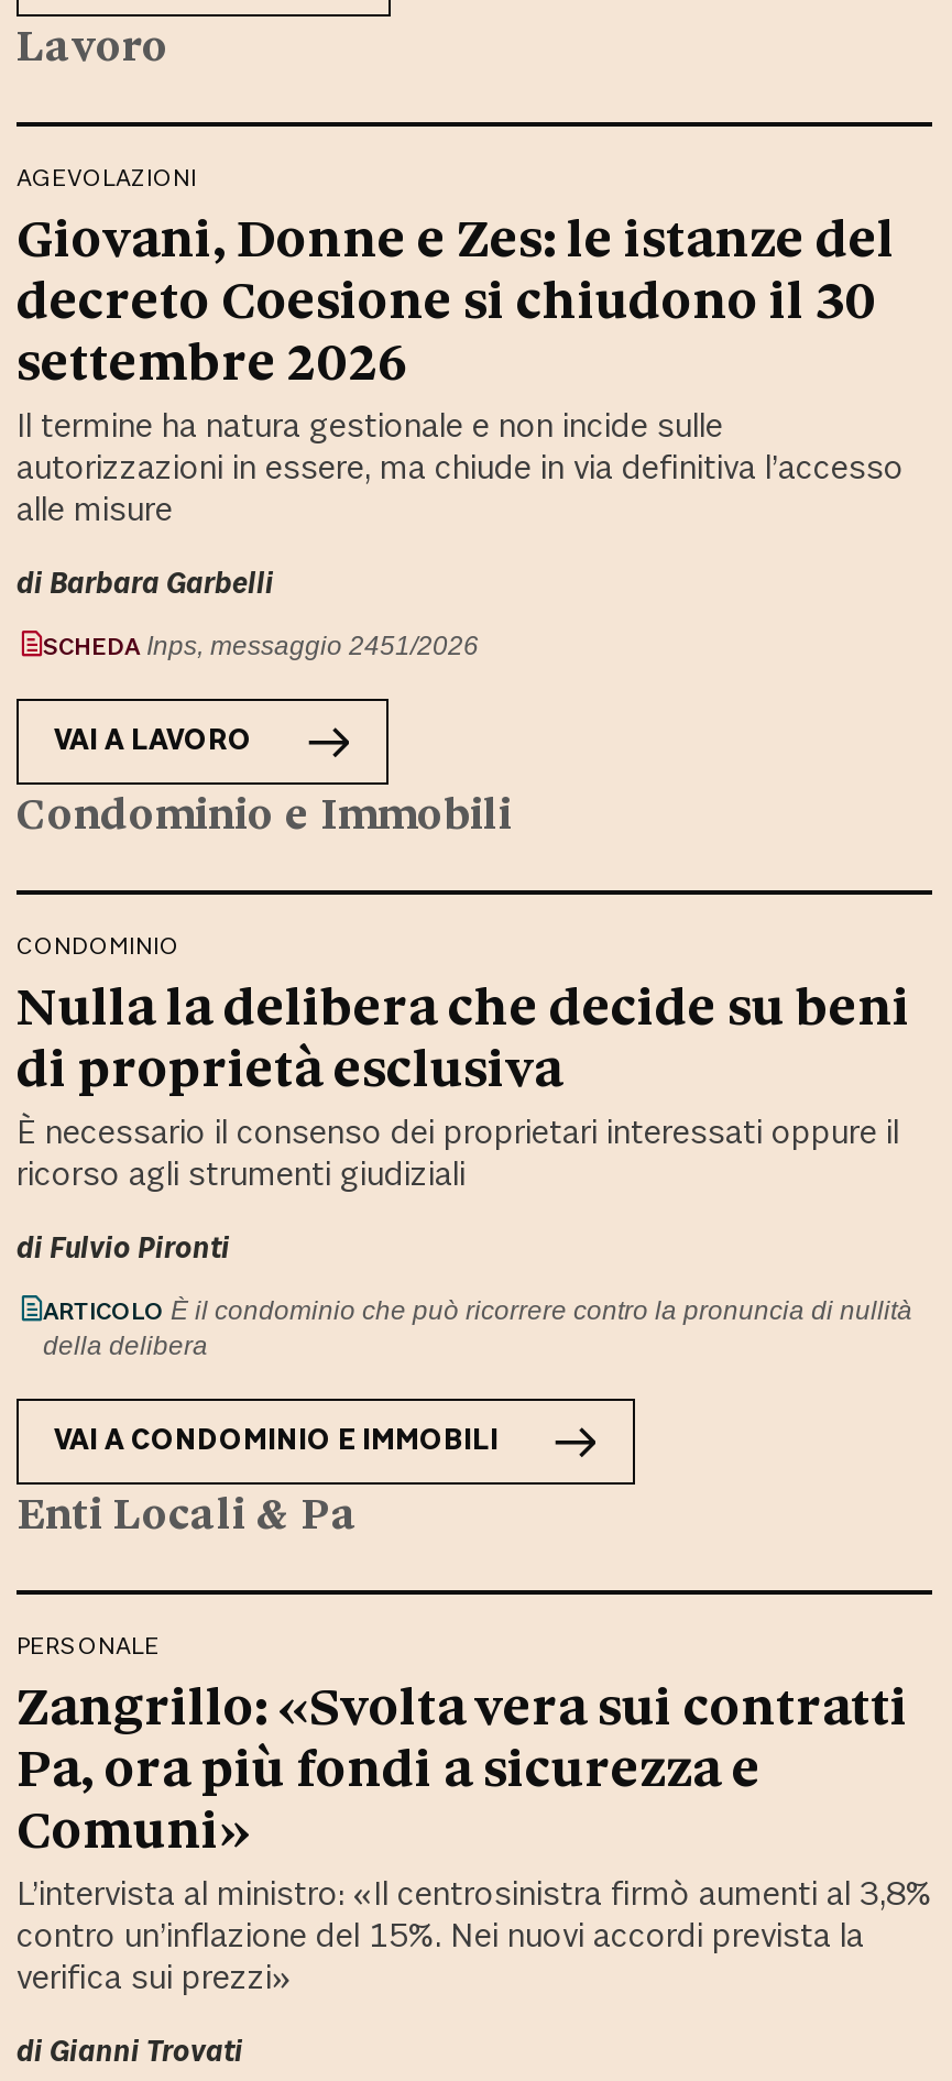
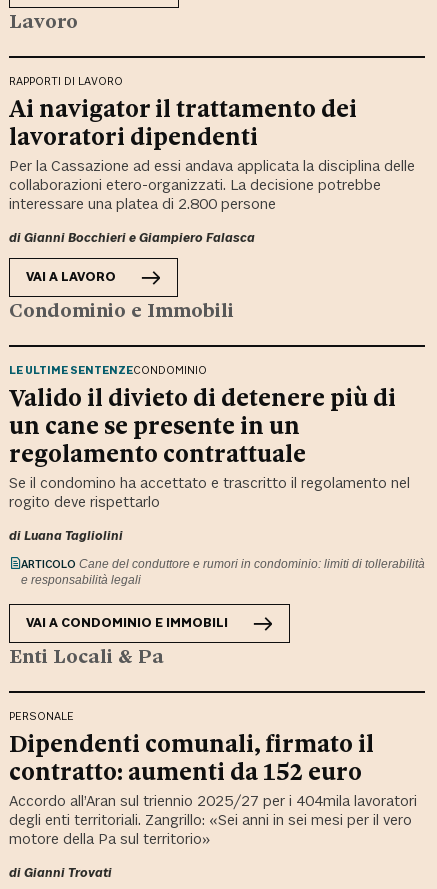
- AGEVOLAZIONI
- Giovani, Donne e Zes: le istanze del
- decreto Coesione si chiudono il 30
- settembre 2026
- Il termine ha natura gestionale e non incide sulle
- autorizzazioni in essere, ma chiude in via definitiva l’accesso
- alle misure
- di Barbara Garbelli
- SCHEDA Inps, messaggio 2451/2026
+ RAPPORTI DI LAVORO
+ Ai navigator il trattamento dei
+ lavoratori dipendenti
+ Per la Cassazione ad essi andava applicata la disciplina delle
+ collaborazioni etero-organizzati. La decisione potrebbe
+ interessare una platea di 2.800 persone
+ di Gianni Bocchieri e Giampiero Falasca

- CONDOMINIO
- Nulla la delibera che decide su beni
- di proprietà esclusiva
- È necessario il consenso dei proprietari interessati oppure il
- ricorso agli strumenti giudiziali
+ LE ULTIME SENTENZECONDOMINIO
+ Valido il divieto di detenere più di
+ un cane se presente in un
+ regolamento contrattuale
+ Se il condomino ha accettato e trascritto il regolamento nel
+ rogito deve rispettarlo

- di Fulvio Pironti
+ di Luana Tagliolini

- ARTICOLO È il condominio che può ricorrere contro la pronuncia di nullità
- della delibera
+ ARTICOLO Cane del conduttore e rumori in condominio: limiti di tollerabilità
+ e responsabilità legali

- Zangrillo: «Svolta vera sui contratti
- Pa, ora più fondi a sicurezza e
- Comuni»
- L’intervista al ministro: «Il centrosinistra firmò aumenti al 3,8%
- contro un’inflazione del 15%. Nei nuovi accordi prevista la
- verifica sui prezzi»
+ Dipendenti comunali, firmato il
+ contratto: aumenti da 152 euro
+ Accordo all’Aran sul triennio 2025/27 per i 404mila lavoratori
+ degli enti territoriali. Zangrillo: «Sei anni in sei mesi per il vero
+ motore della Pa sul territorio»
